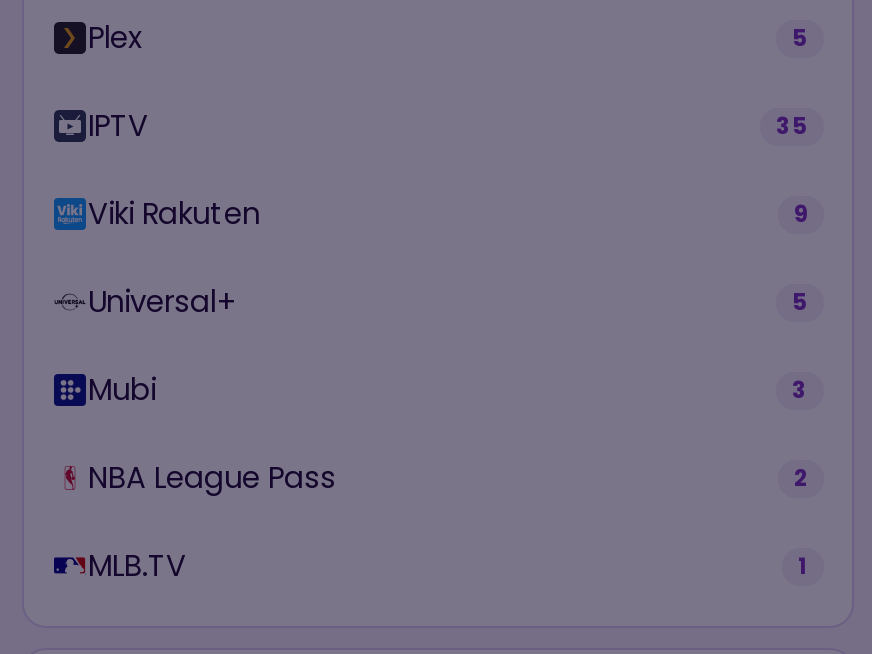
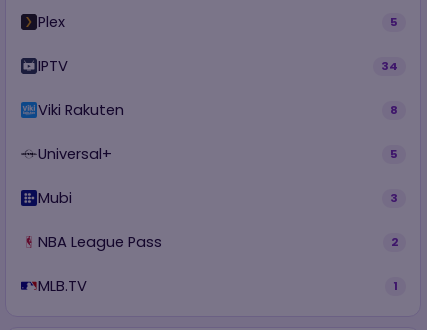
- 35
+ 34

- 9
+ 8
